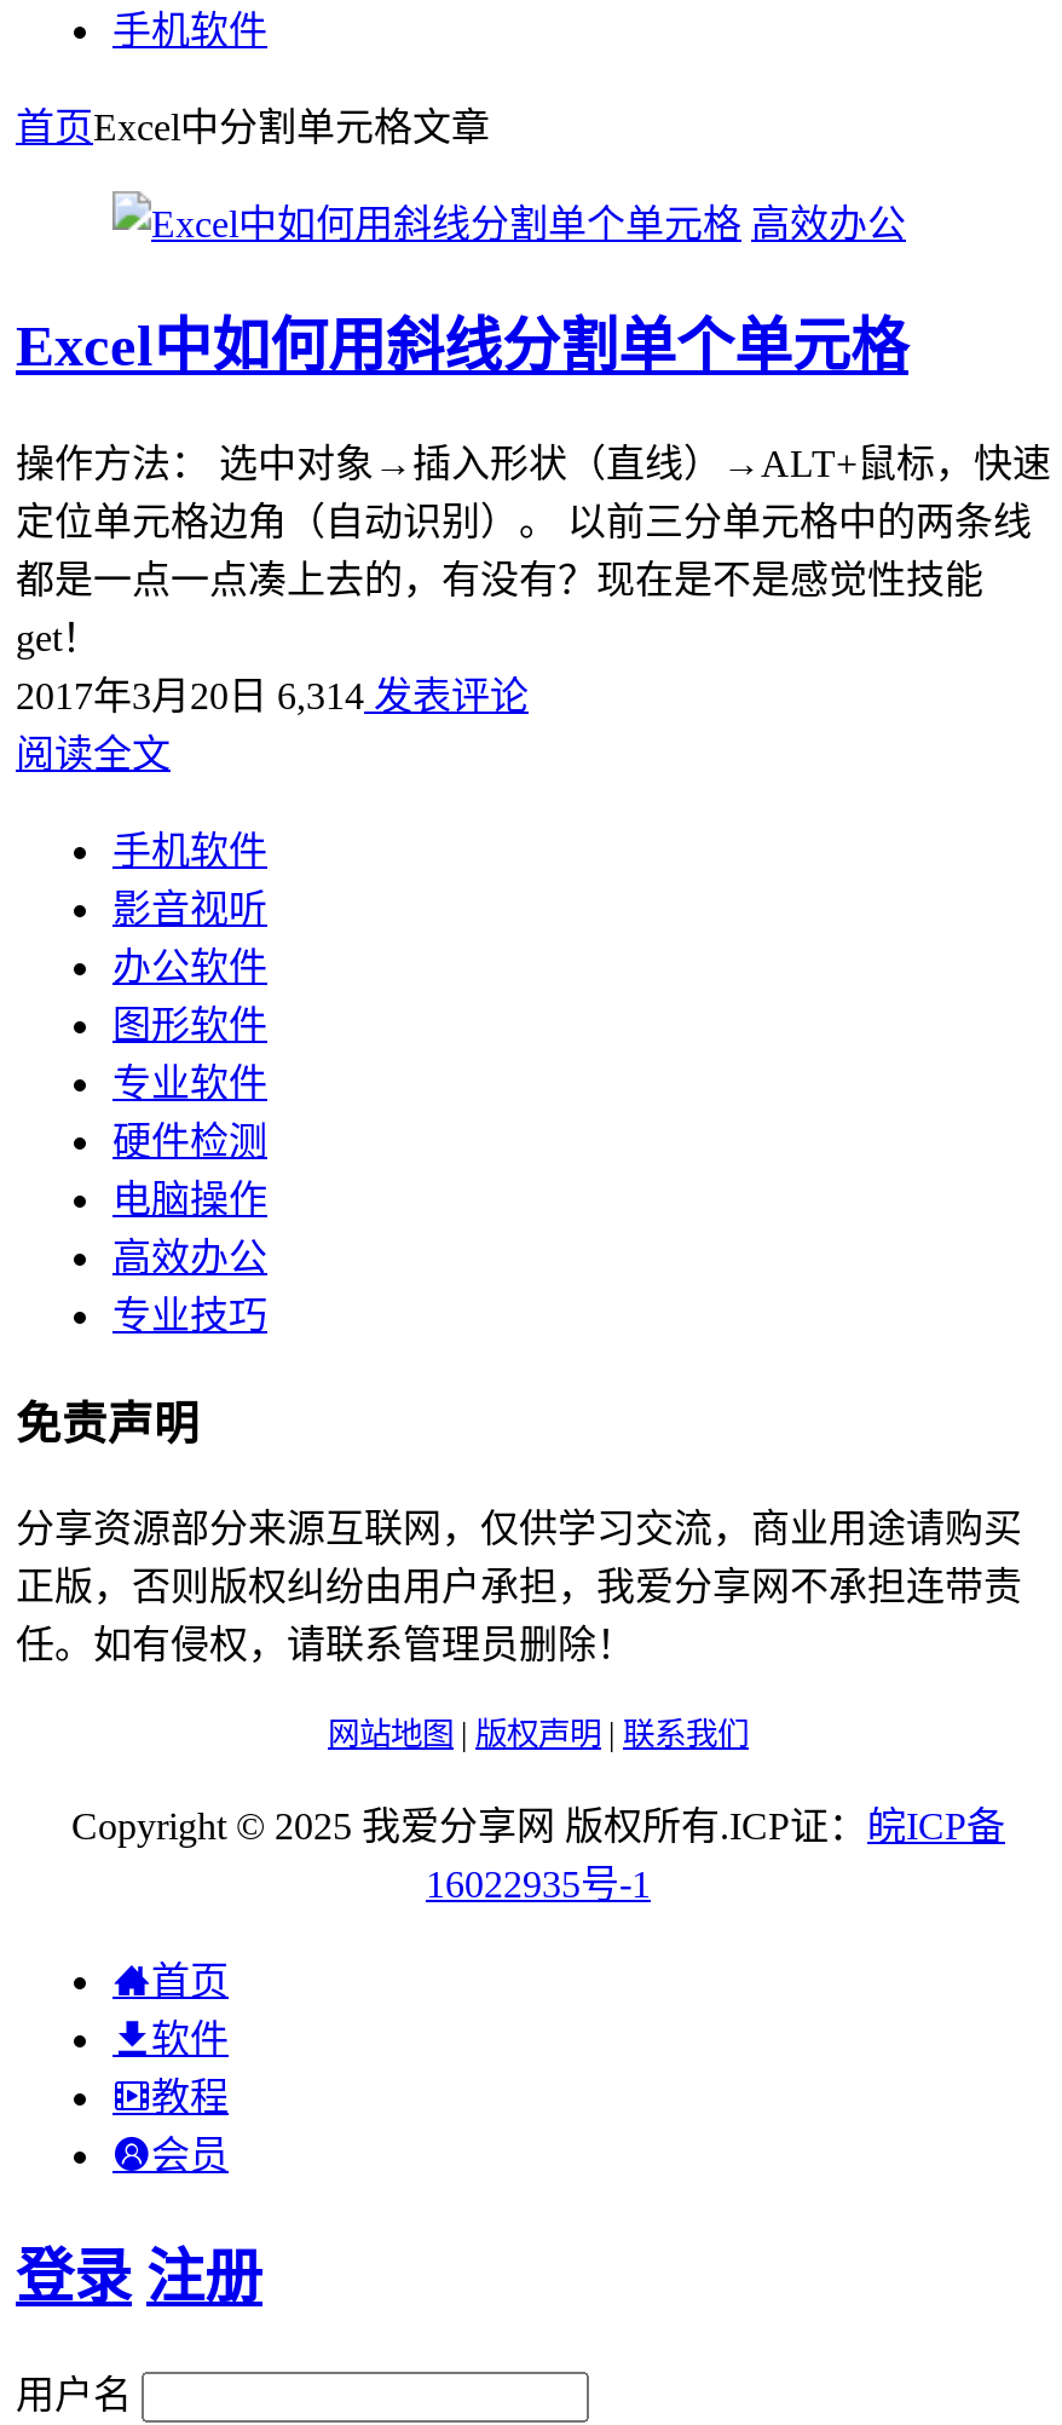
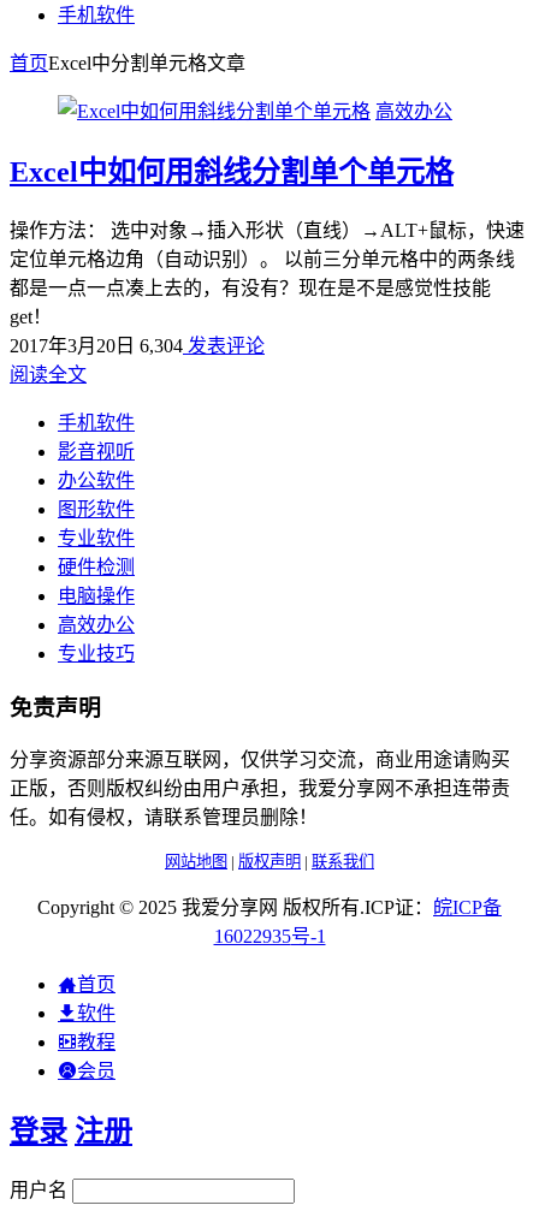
- 2017年3月20日6,314发表评论
+ 2017年3月20日6,304发表评论
